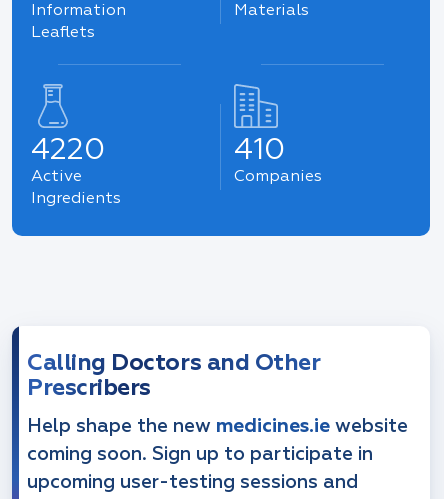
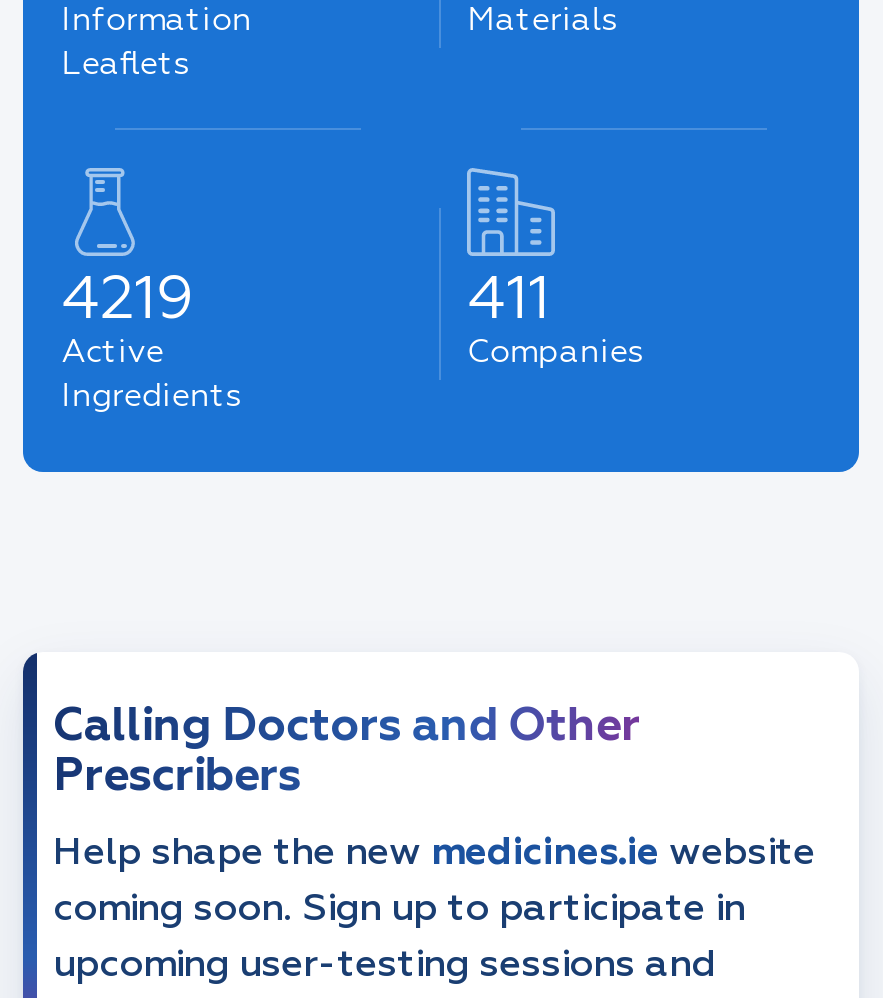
- 4220
+ 4219

- 410
+ 411
